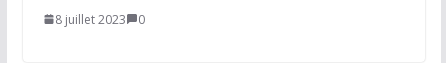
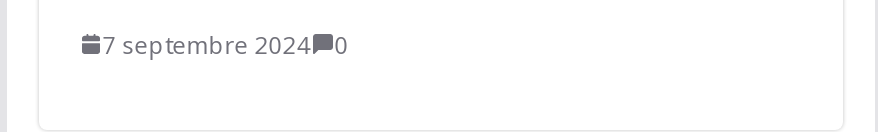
- 8 juillet 2023 0
+ 7 septembre 2024 0
